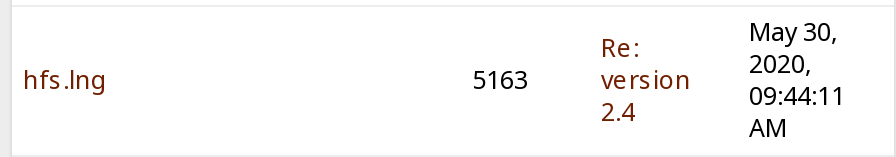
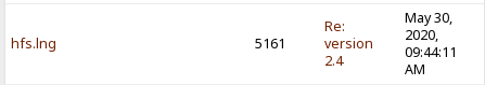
- 5163
+ 5161
